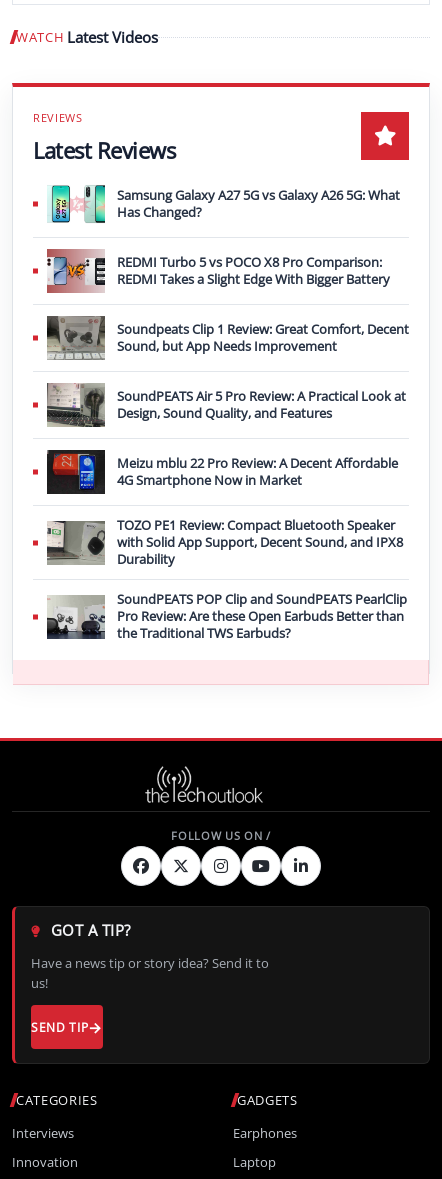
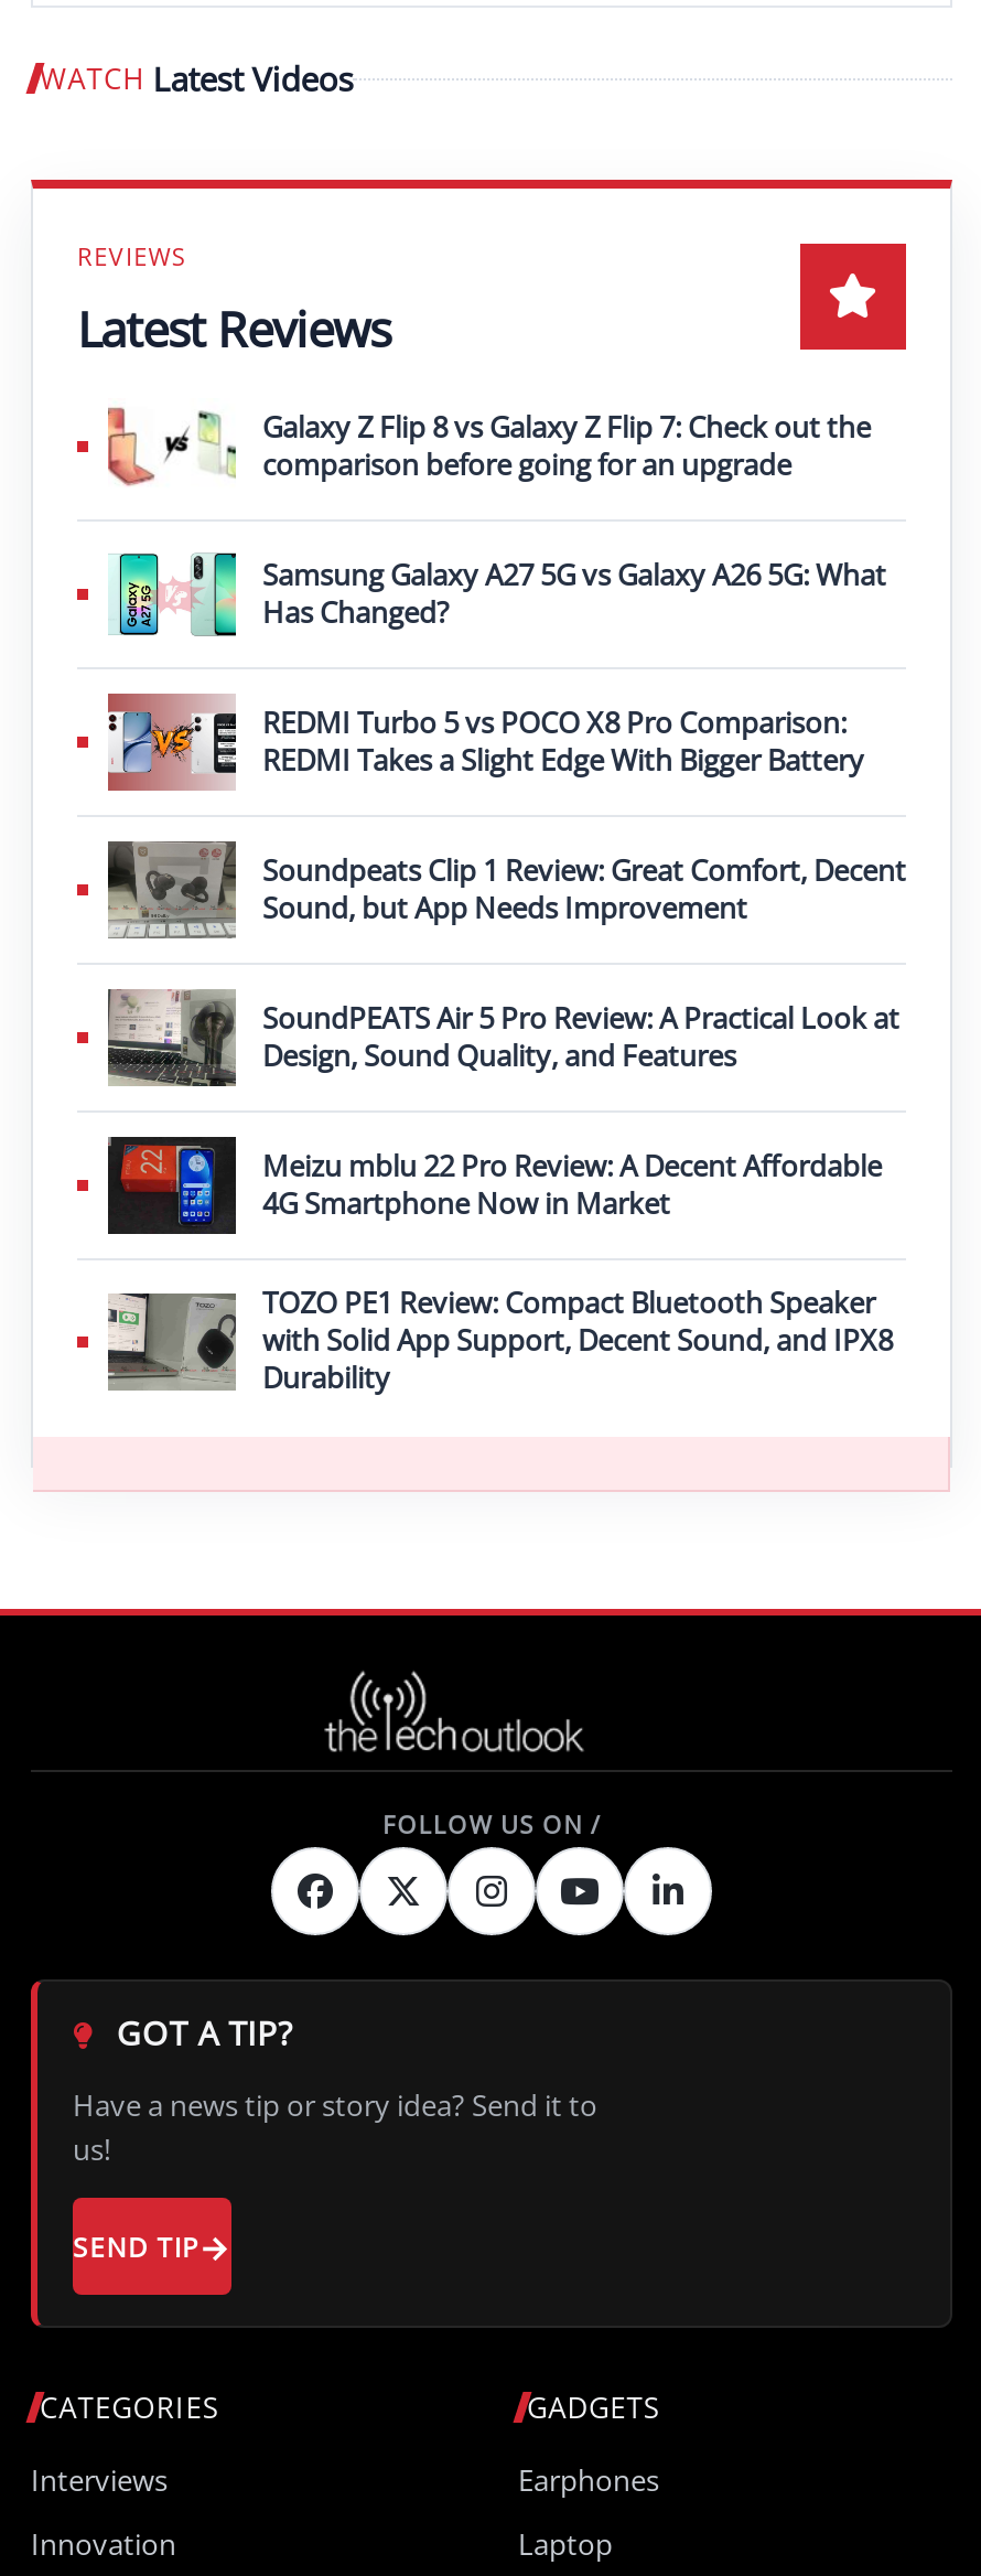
+ [image]
+ Galaxy Z Flip 8 vs Galaxy Z Flip 7: Check out the
+ comparison before going for an upgrade

moved down: [image] | Samsung Galaxy A27 5G vs Galaxy A26 5G: What | Has Changed? | ... | with Solid App Support, Decent Sound, and IPX8 | Durability

- [image]
- SoundPEATS POP Clip and SoundPEATS PearlClip
- Pro Review: Are these Open Earbuds Better than
- the Traditional TWS Earbuds?
